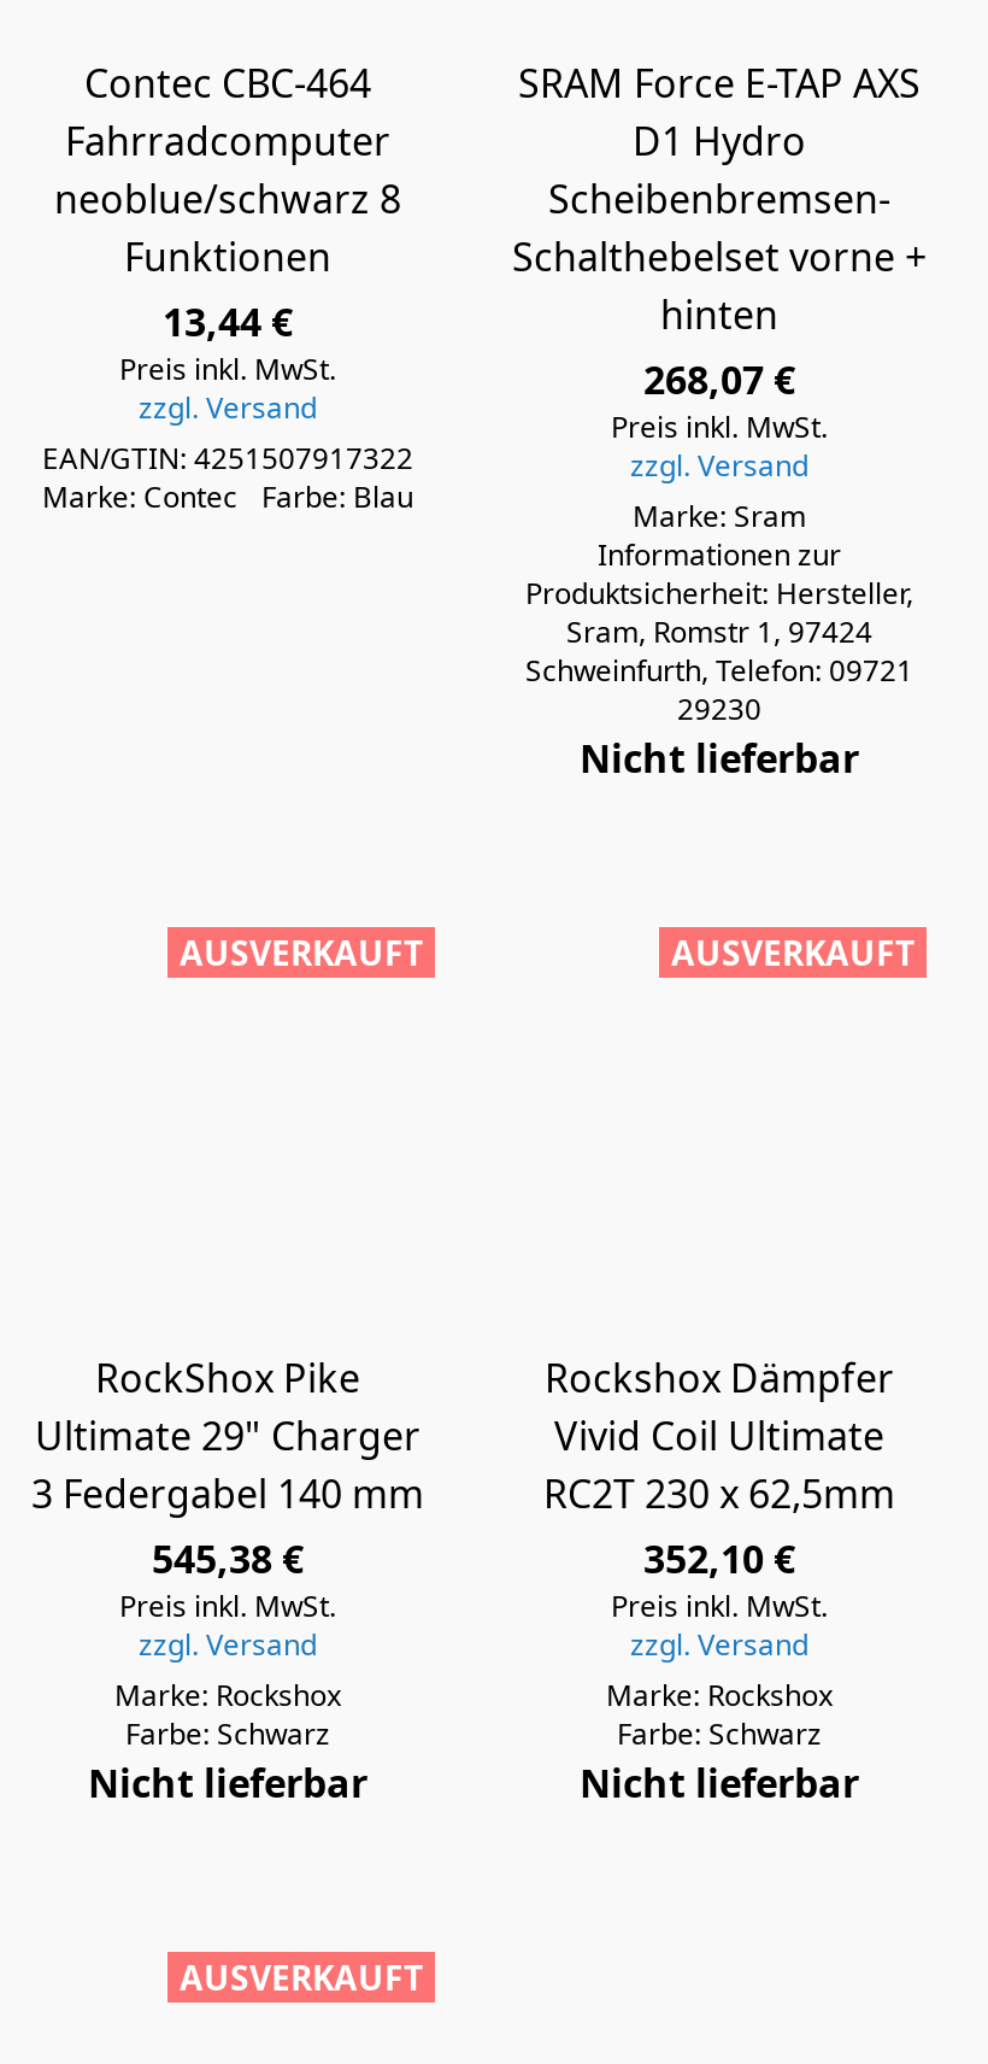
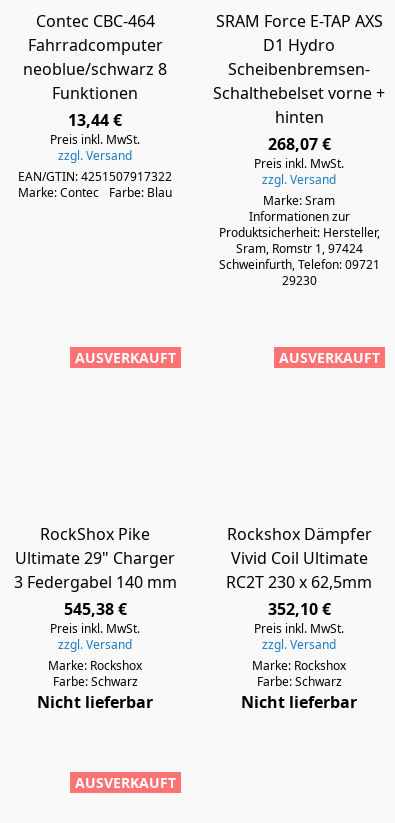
- Nicht lieferbar
